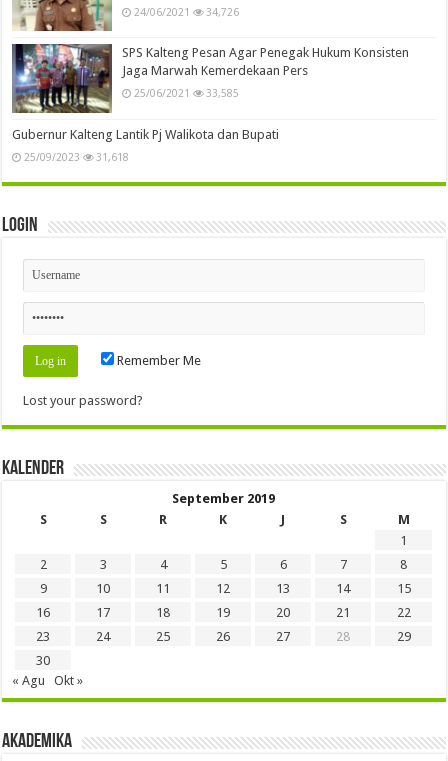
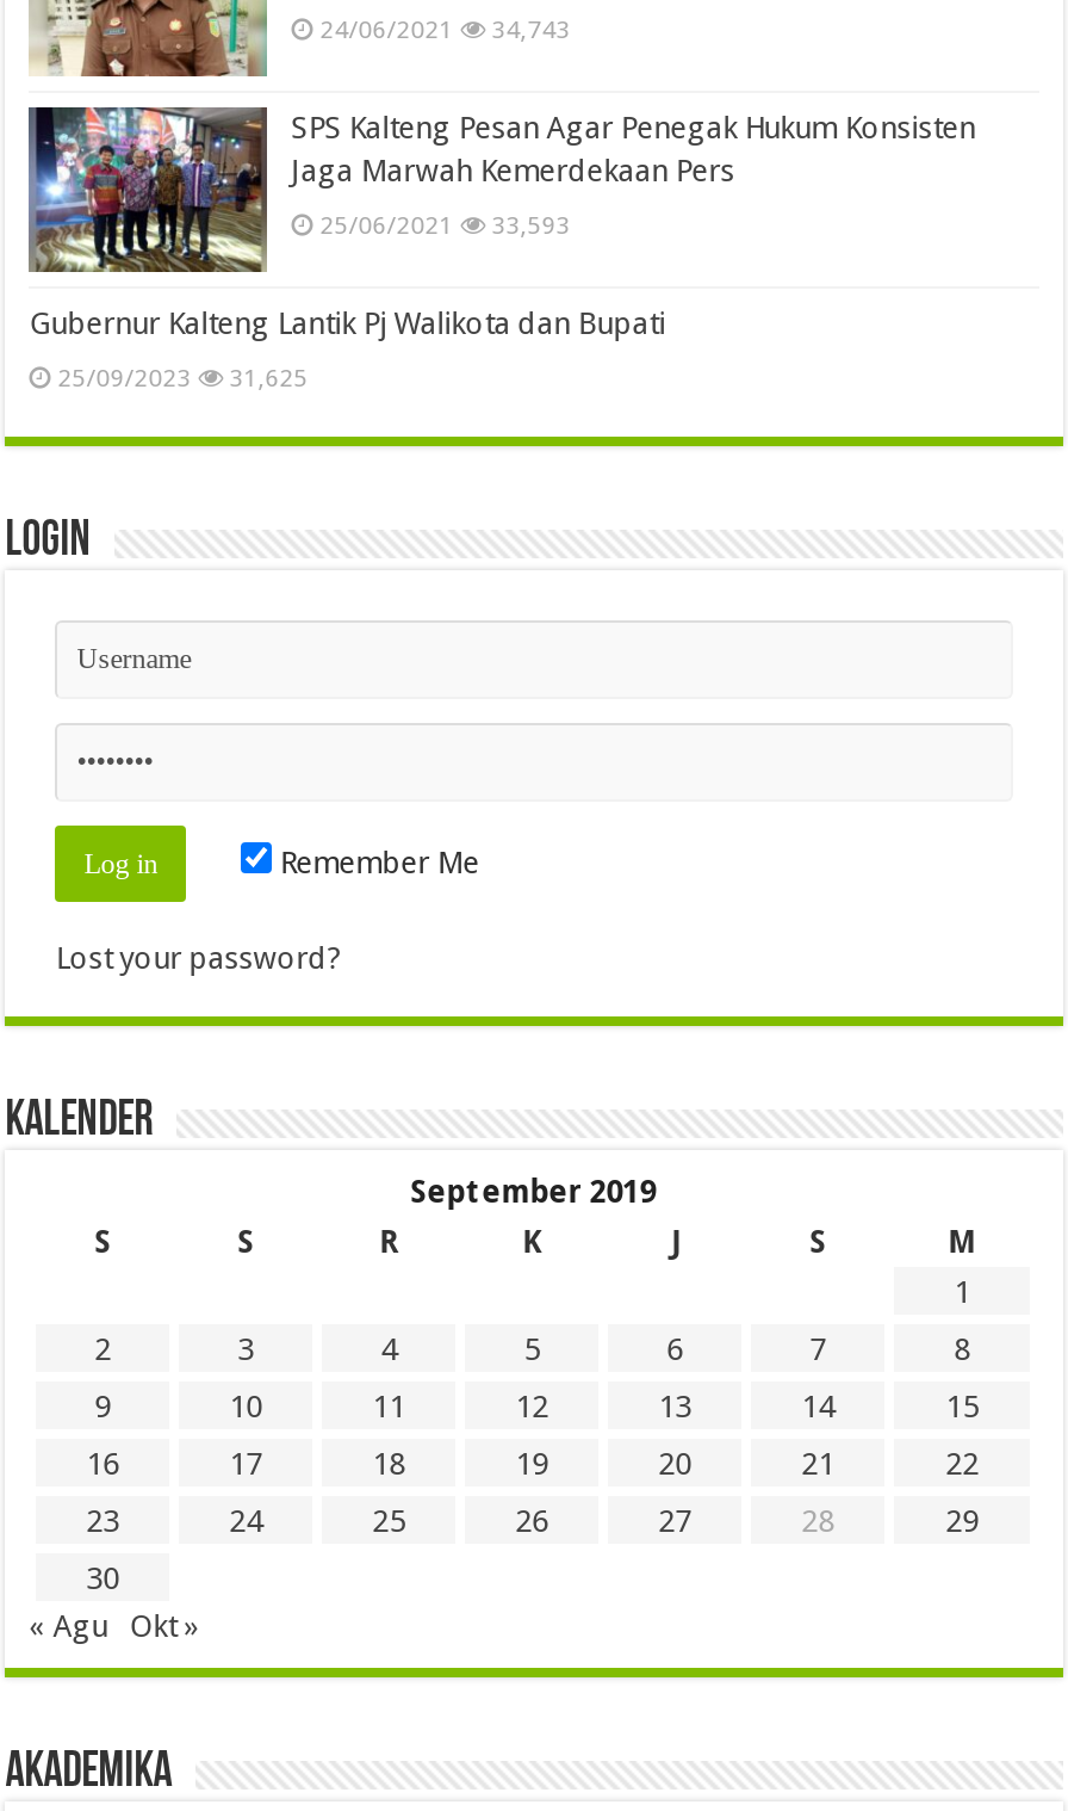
- 24/06/2021 34,726
+ 24/06/2021 34,743

- 25/06/2021 33,585
+ 25/06/2021 33,593

- 25/09/2023 31,618
+ 25/09/2023 31,625
